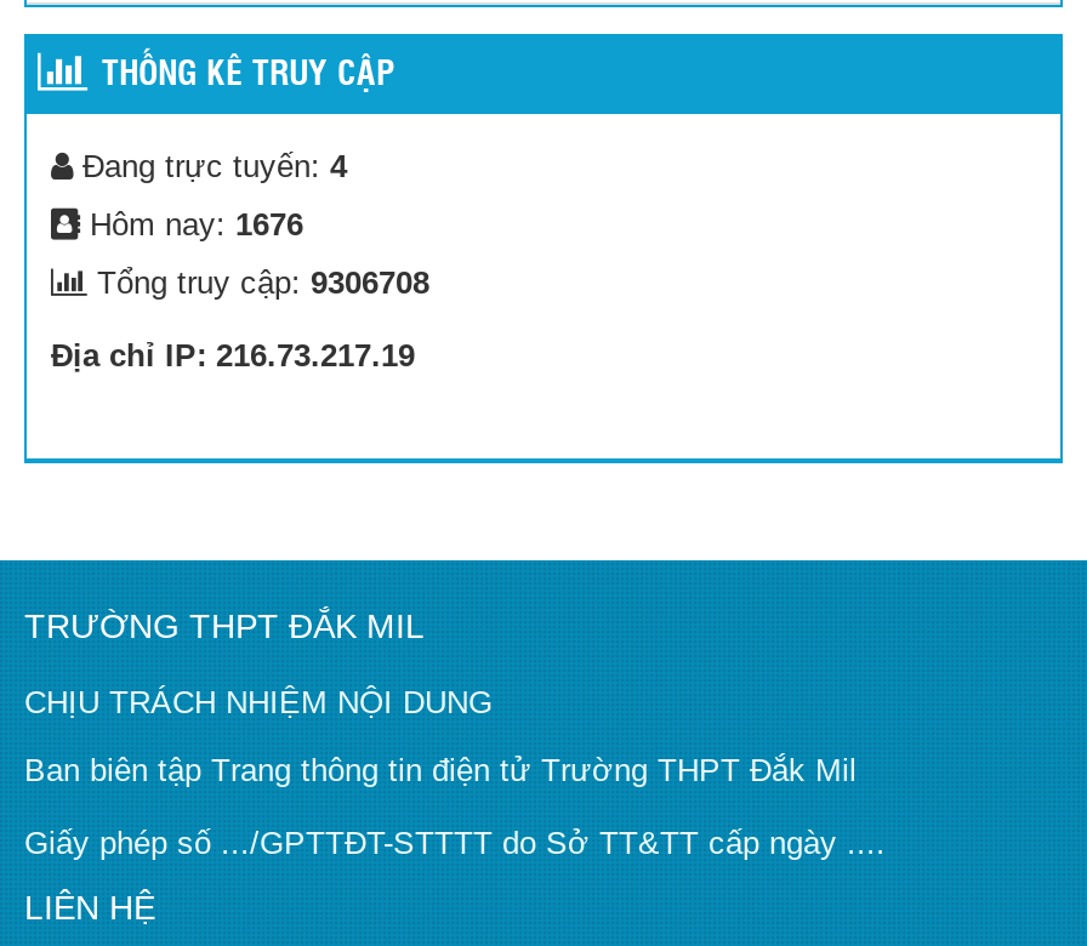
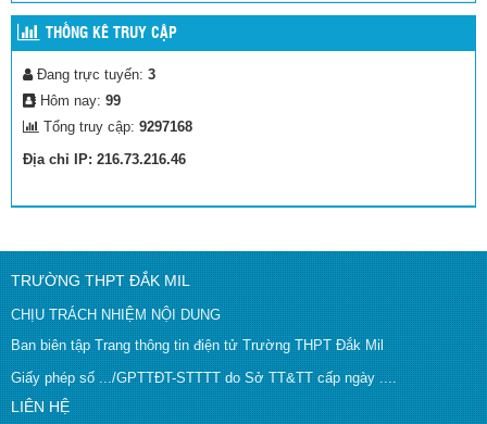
- Đang trực tuyến: 4
+ Đang trực tuyến: 3

- Hôm nay: 1676
+ Hôm nay: 99

- Tổng truy cập: 9306708
+ Tổng truy cập: 9297168

- Địa chỉ IP: 216.73.217.19
+ Địa chỉ IP: 216.73.216.46
